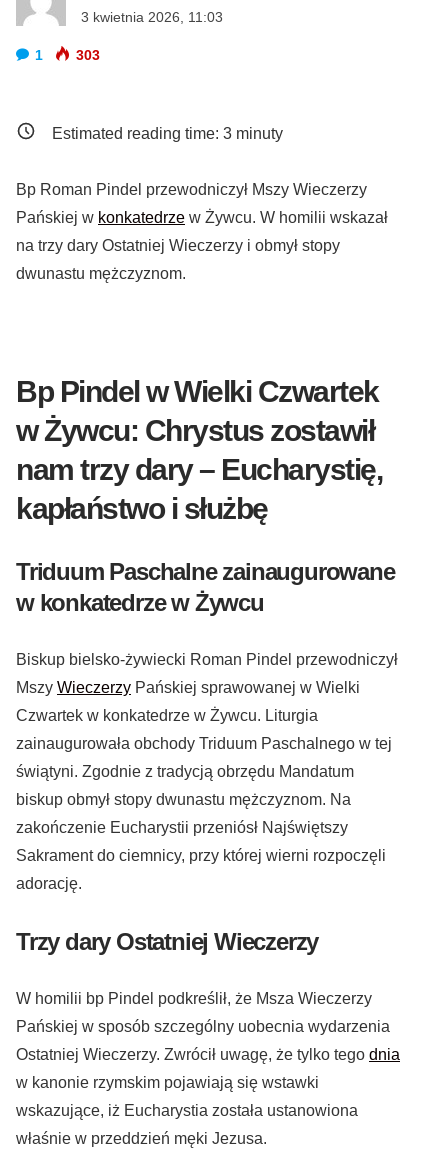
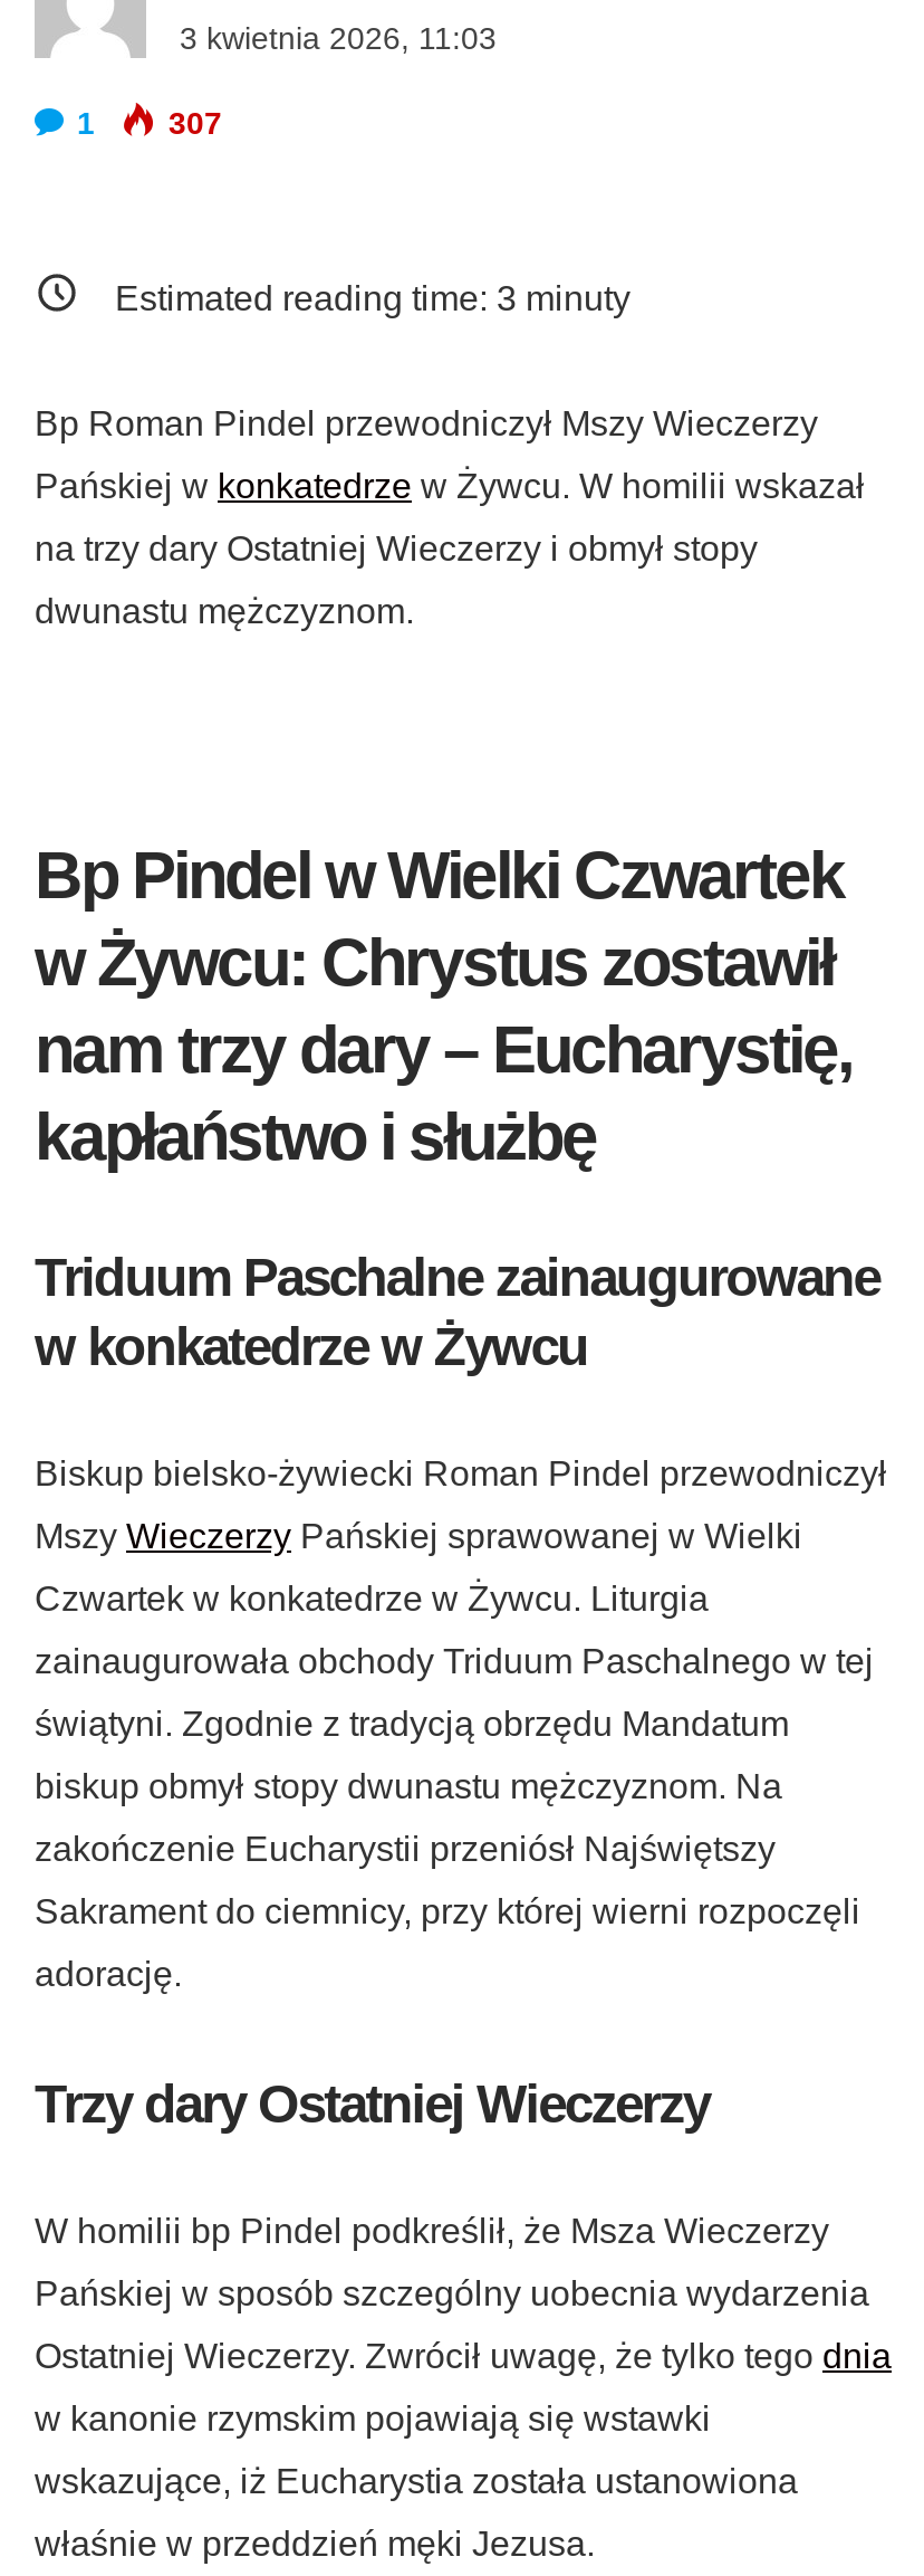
- 1 303
+ 1 307
